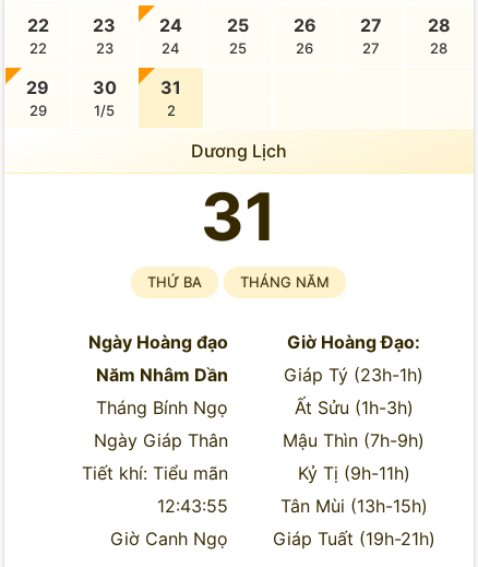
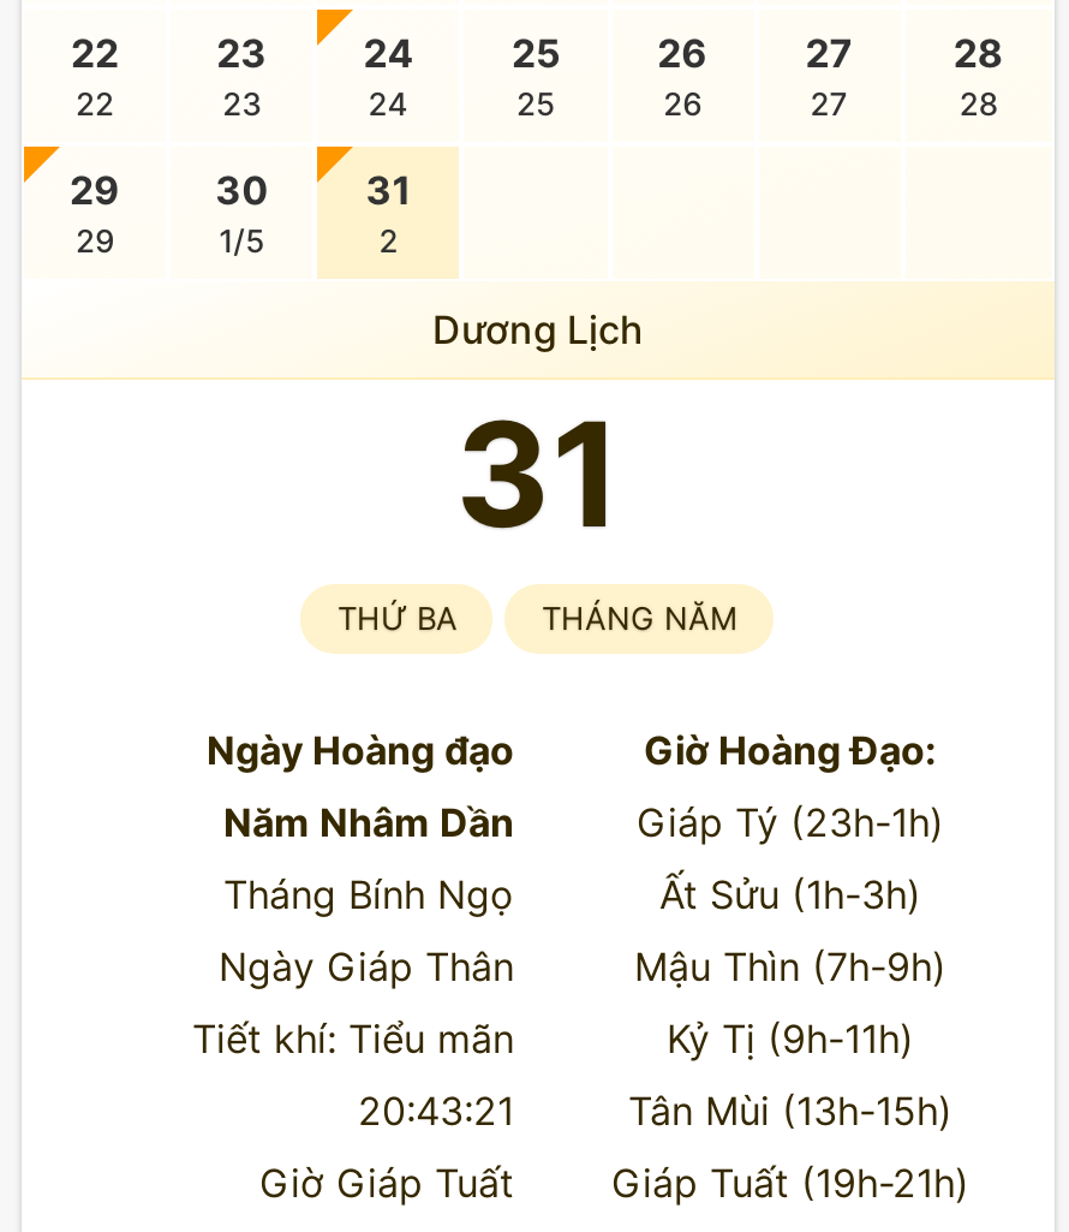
- 12:43:55
+ 20:43:21

- Giờ Canh Ngọ
+ Giờ Giáp Tuất
